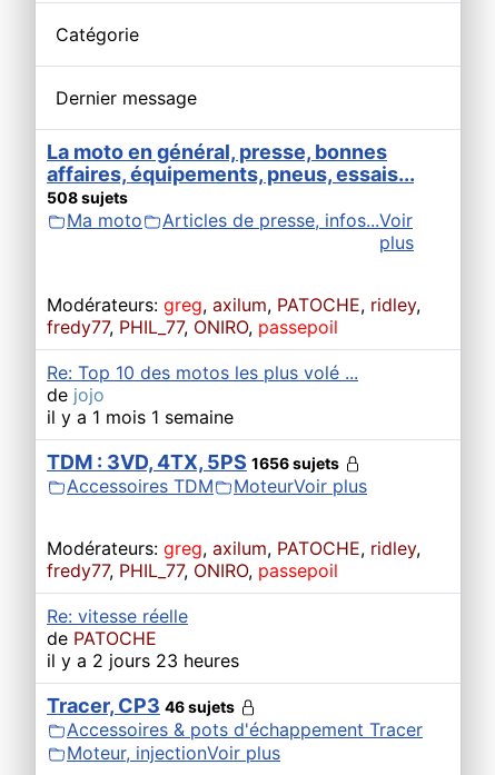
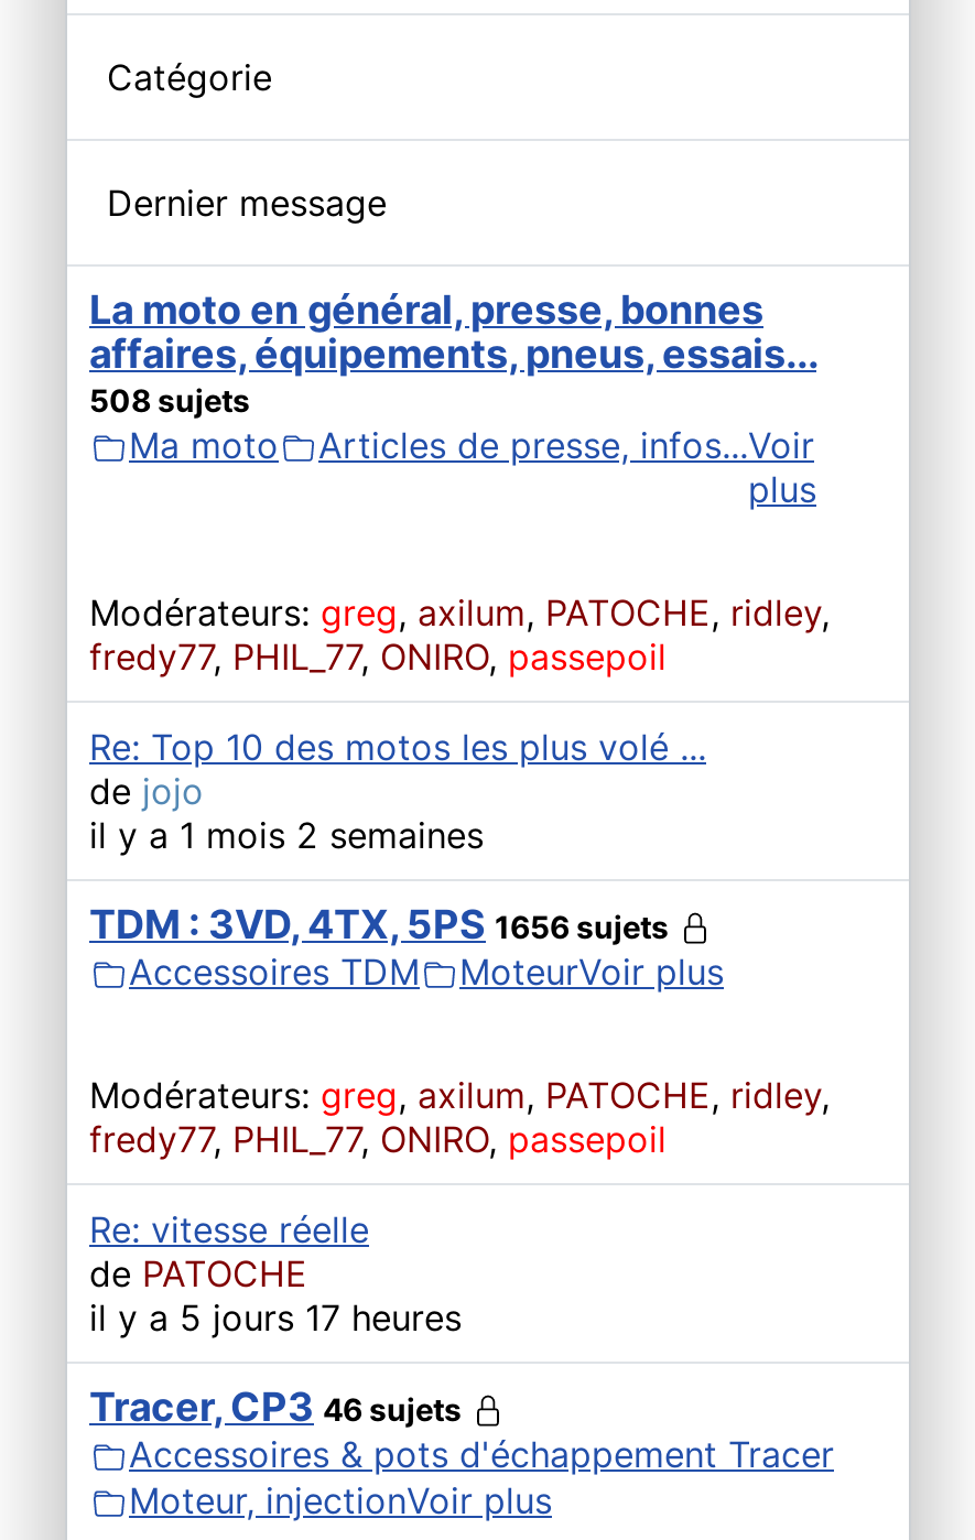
- il y a 1 mois 1 semaine
+ il y a 1 mois 2 semaines

- il y a 2 jours 23 heures
+ il y a 5 jours 17 heures
